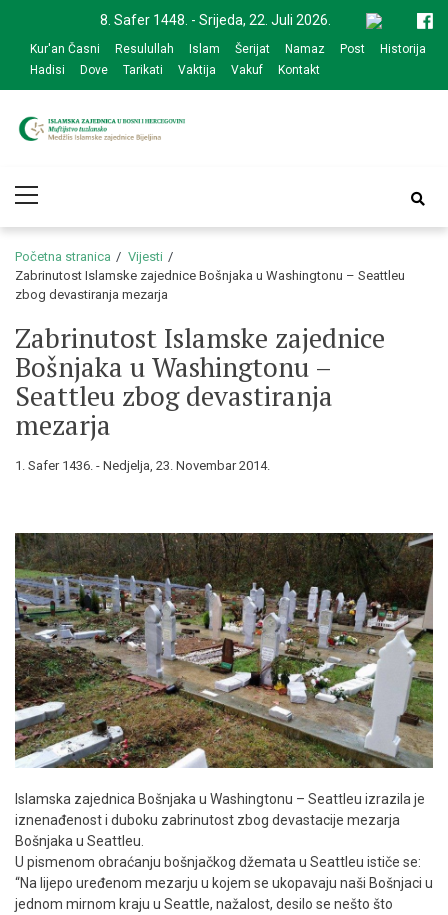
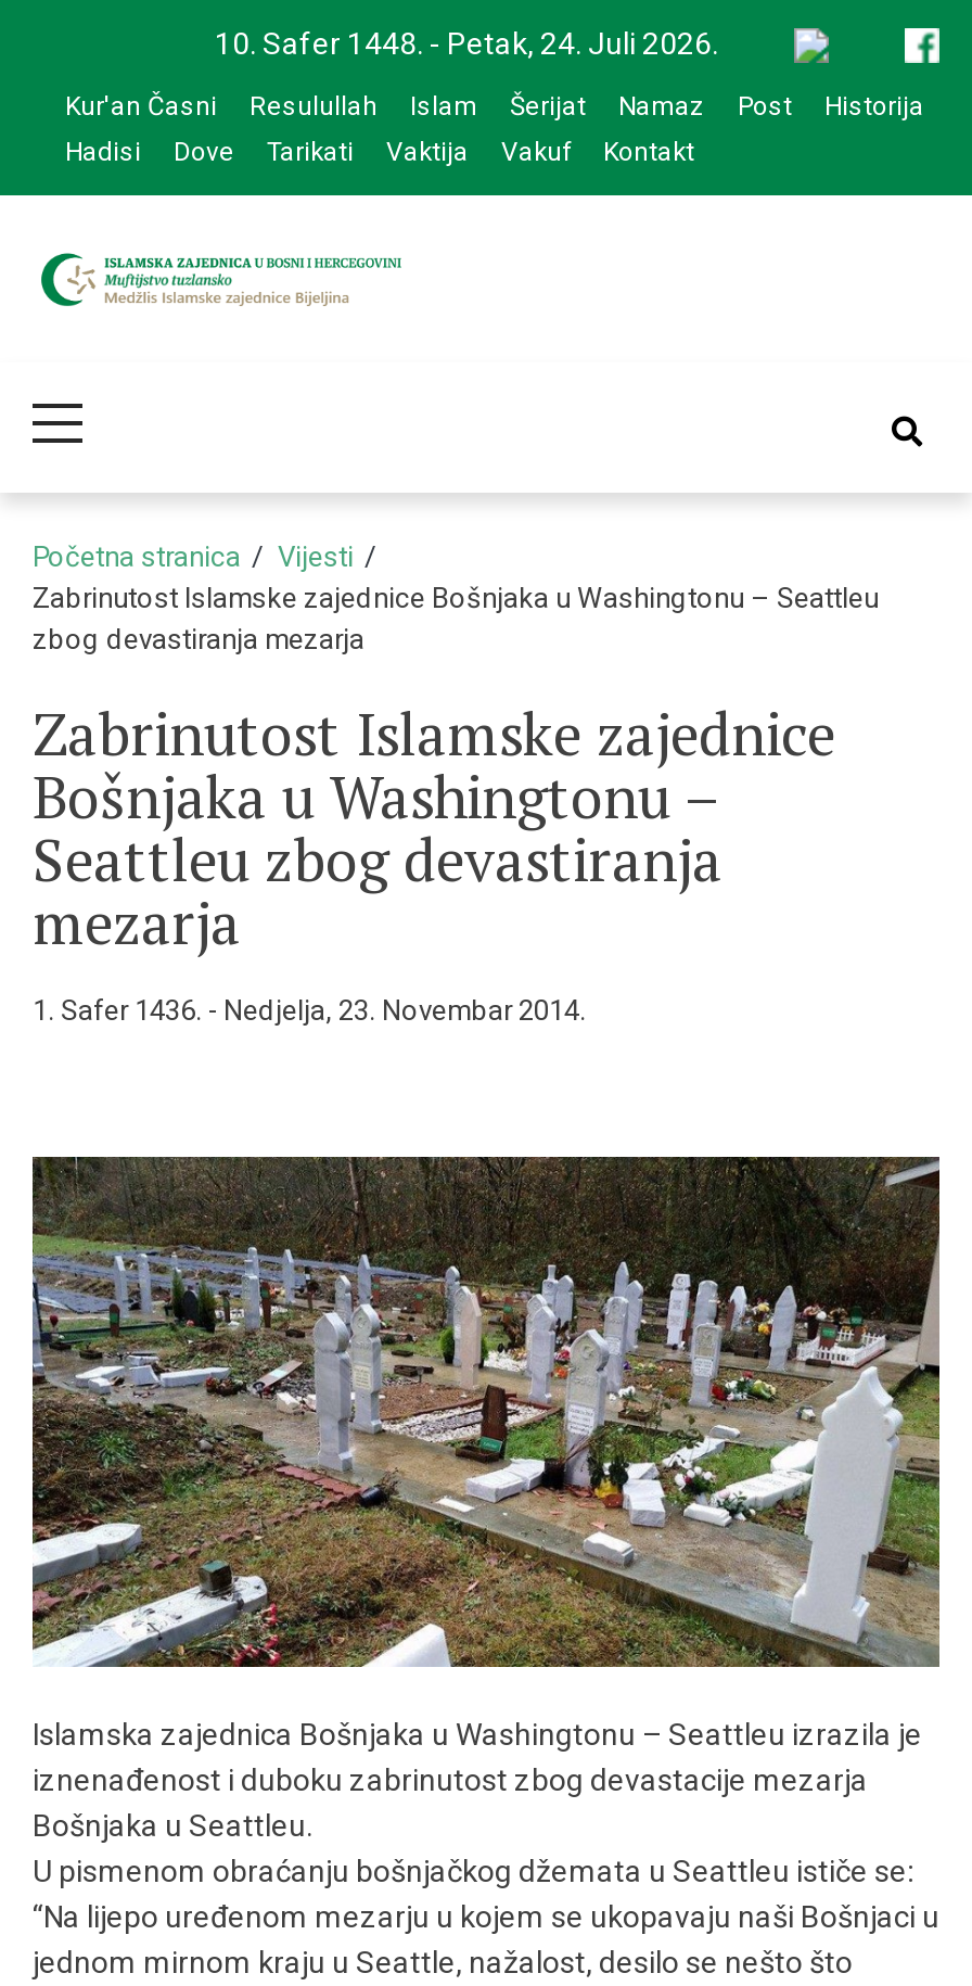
- 8. Safer 1448. - Srijeda, 22. Juli 2026.
+ 10. Safer 1448. - Petak, 24. Juli 2026.
